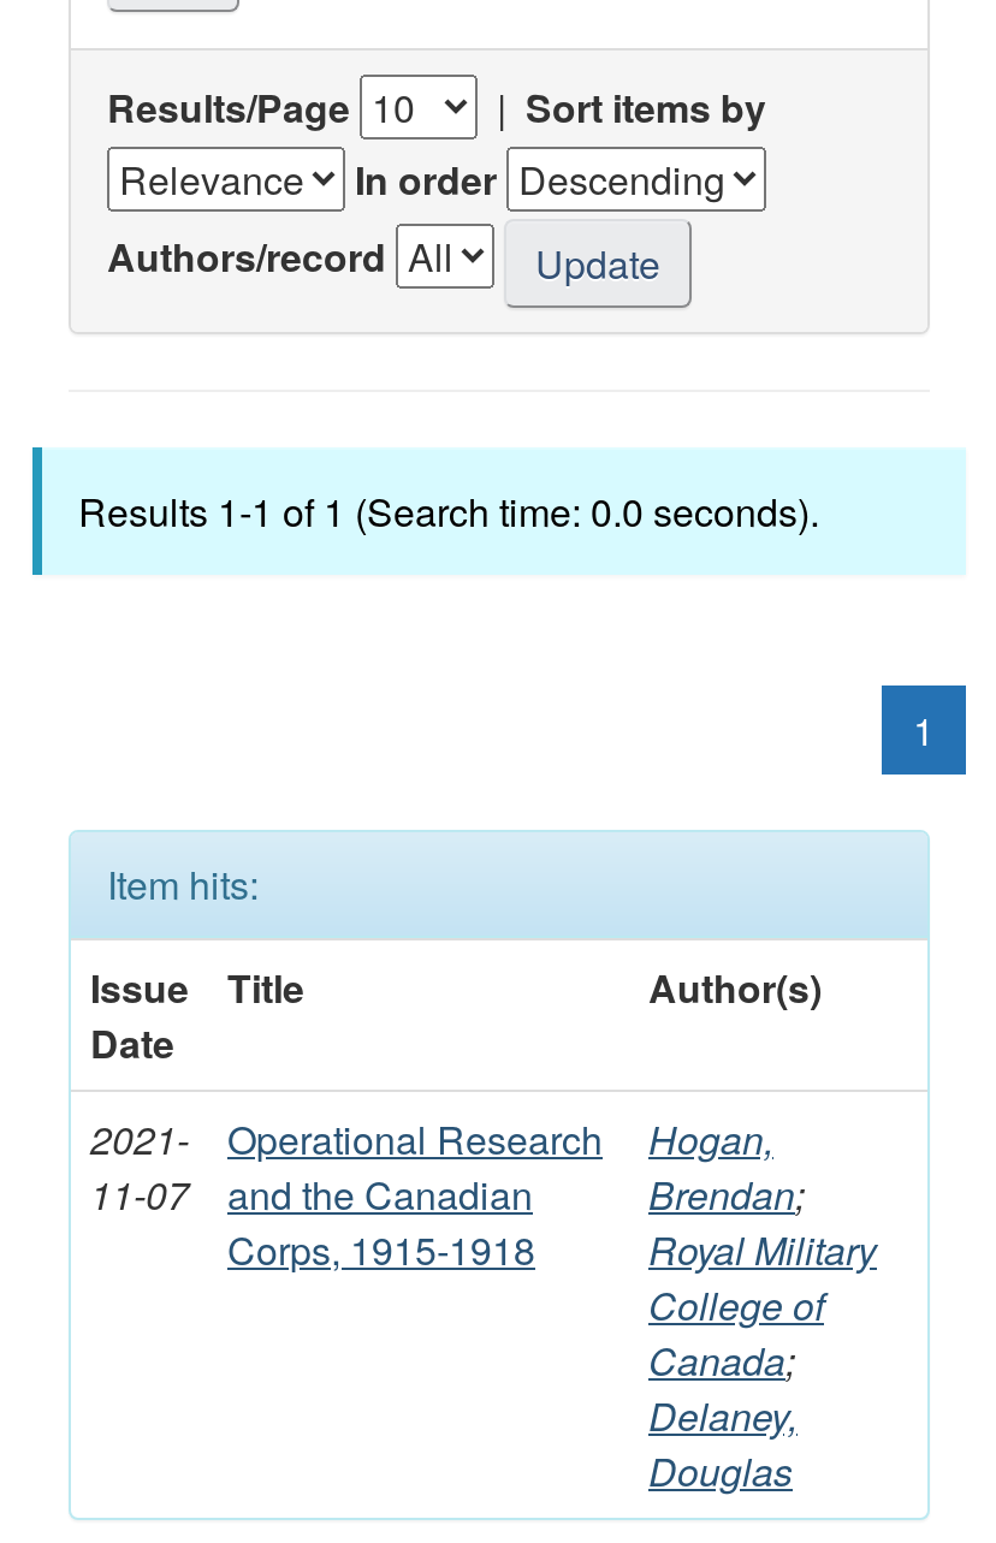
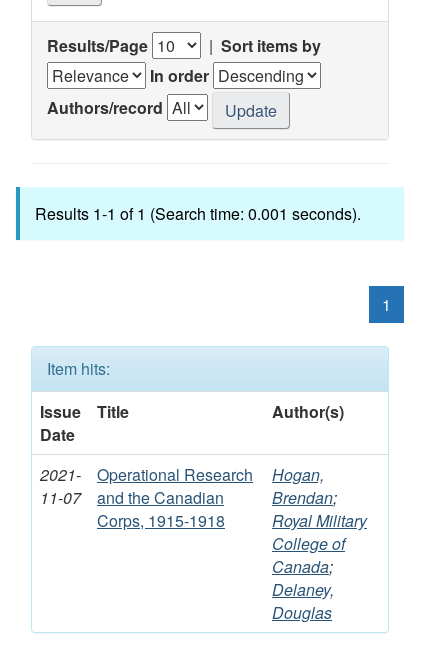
- Results 1-1 of 1 (Search time: 0.0 seconds).
+ Results 1-1 of 1 (Search time: 0.001 seconds).
